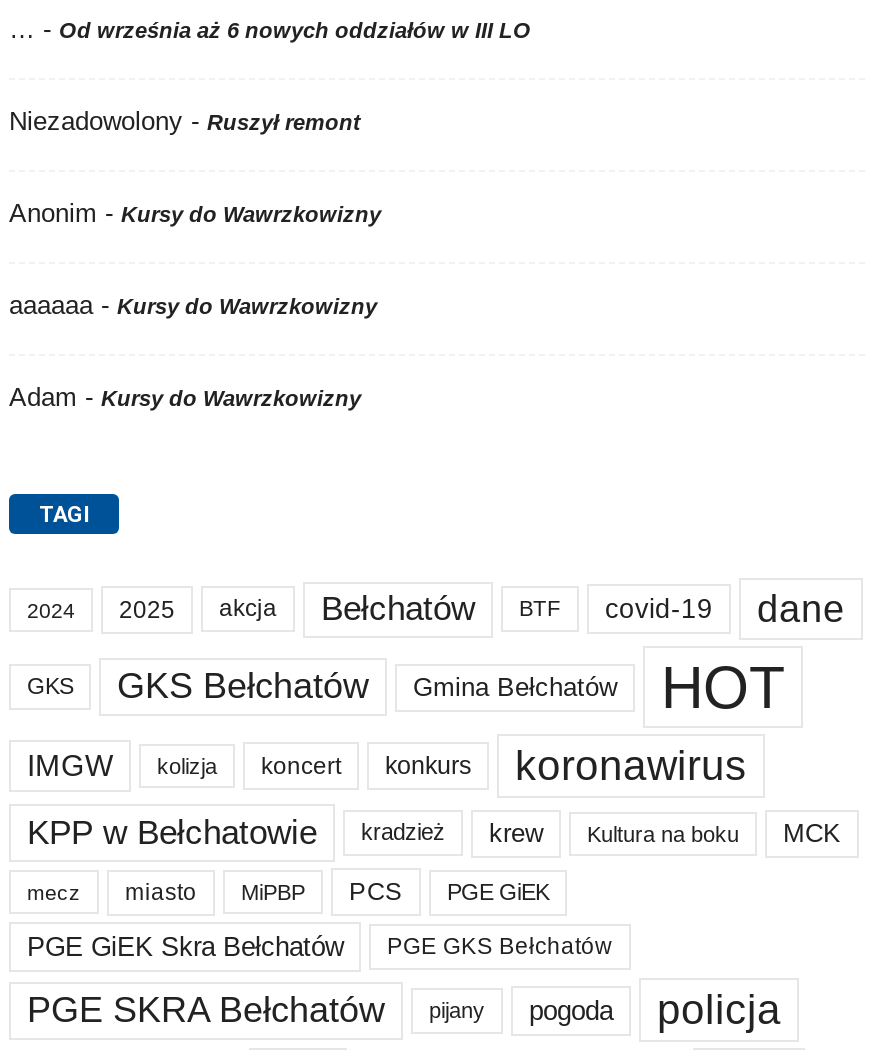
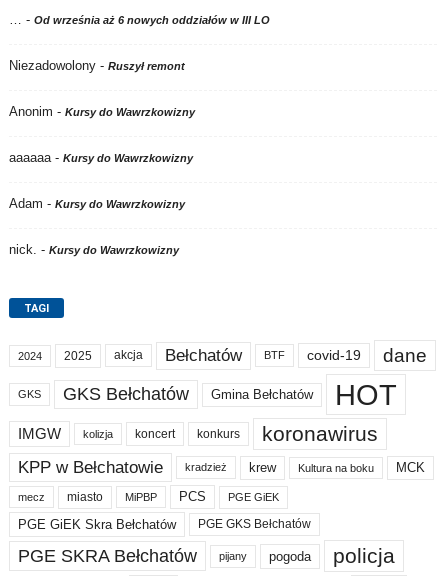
+ nick. - Kursy do Wawrzkowizny
